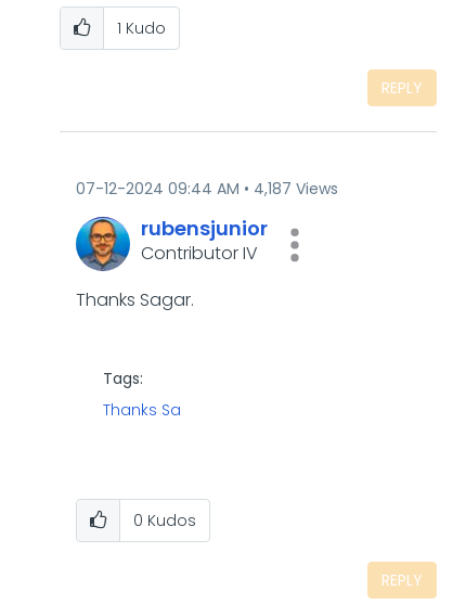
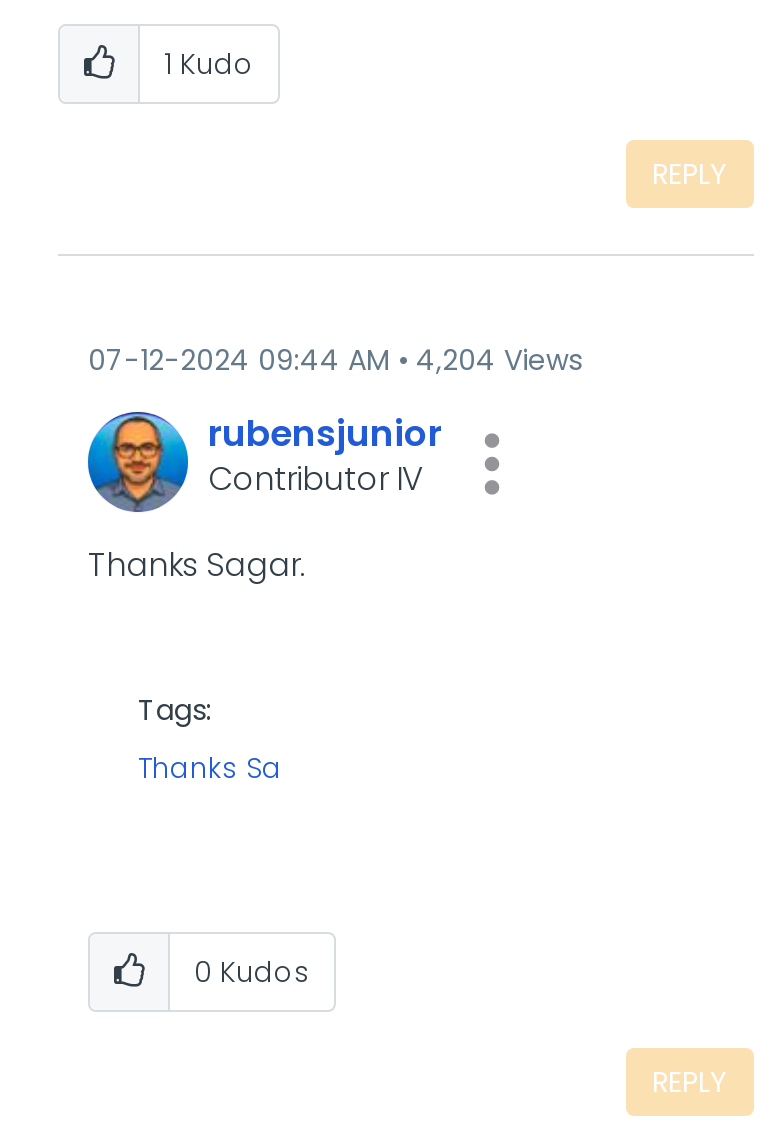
- 07-12-2024 09:44 AM 4,187 Views
+ 07-12-2024 09:44 AM 4,204 Views
